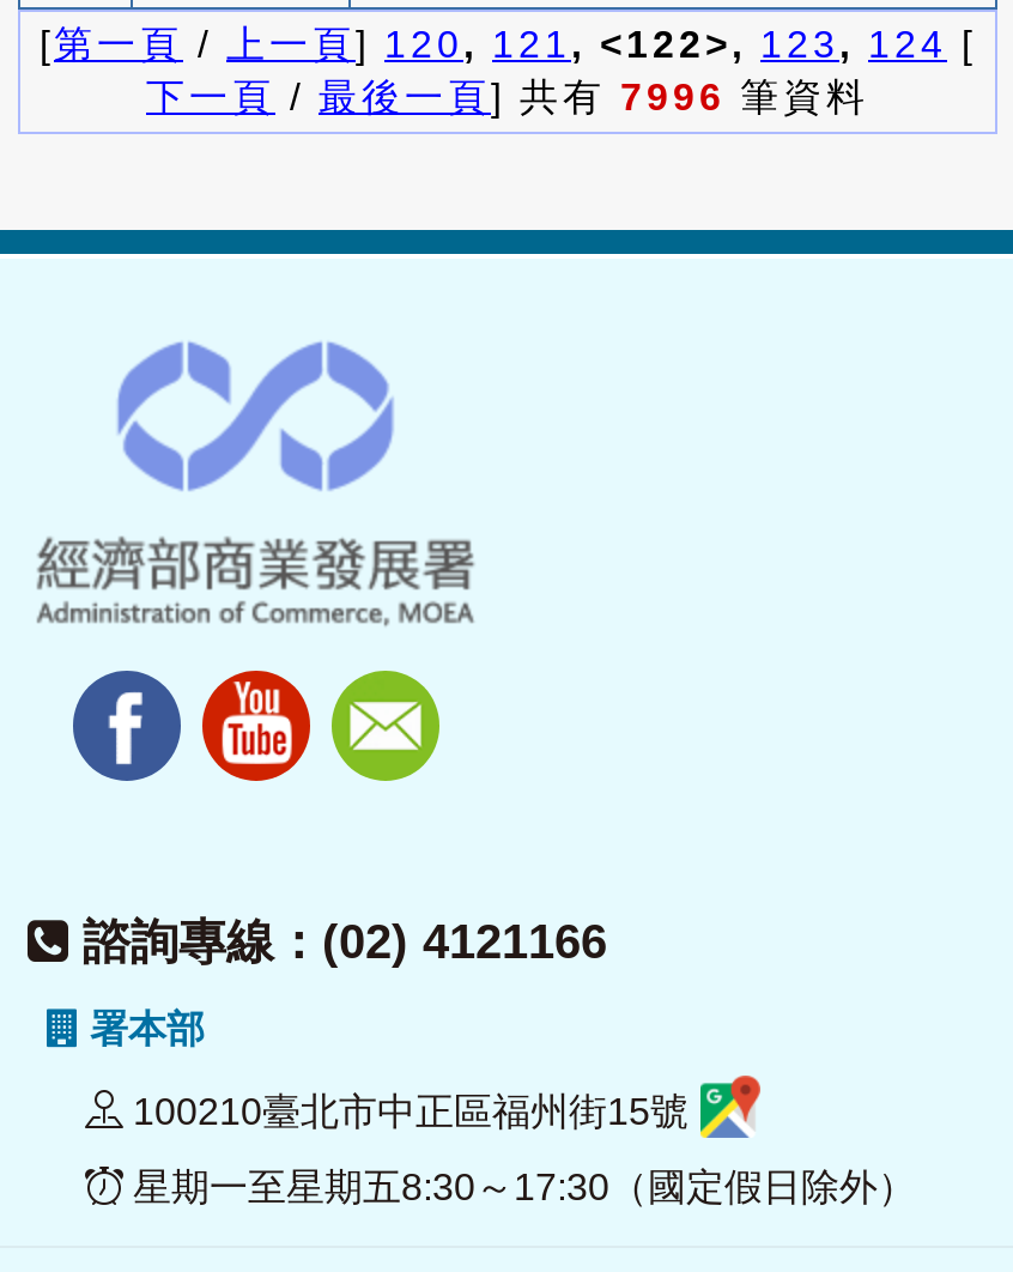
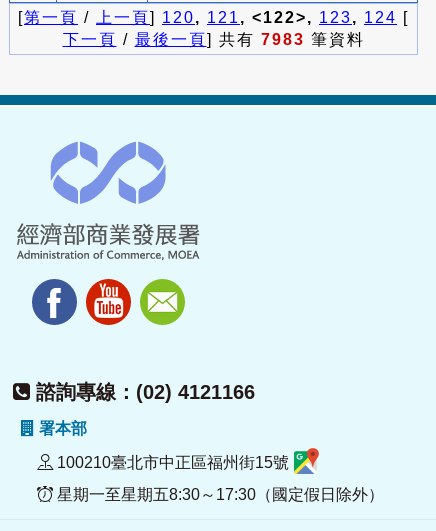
- 下一頁/最後一頁] 共有7996筆資料
+ 下一頁/最後一頁] 共有7983筆資料
